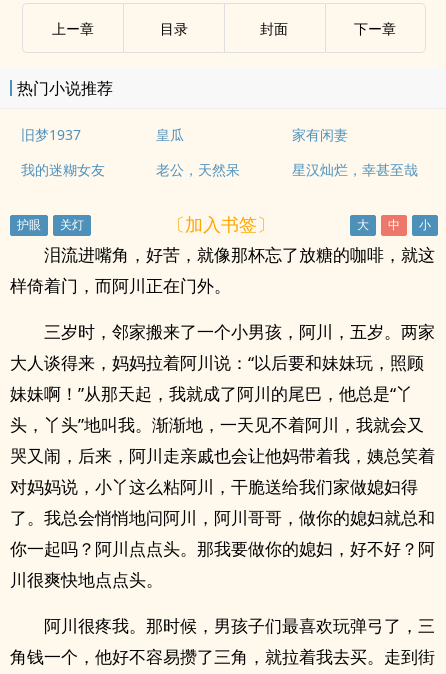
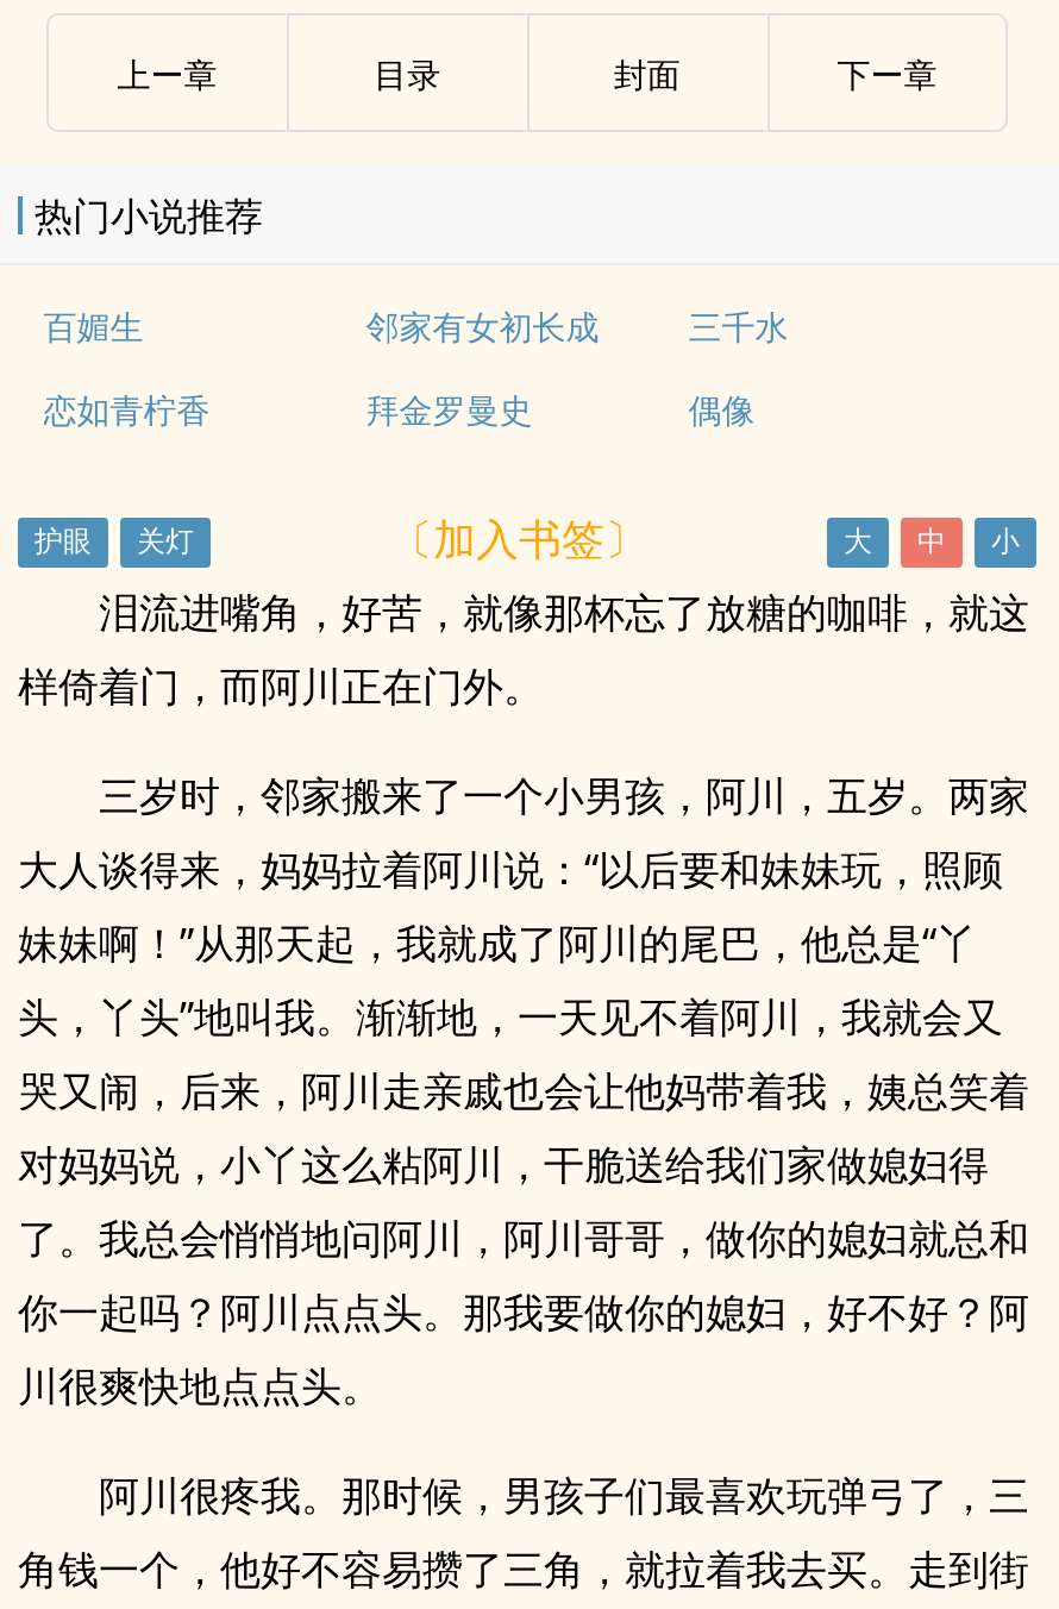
- 旧梦1937
- 皇瓜
- 家有闲妻
+ 百媚生
+ 邻家有女初长成
+ 三千水

- 我的迷糊女友
- 老公，天然呆
- 星汉灿烂，幸甚至哉
+ 恋如青柠香
+ 拜金罗曼史
+ 偶像
